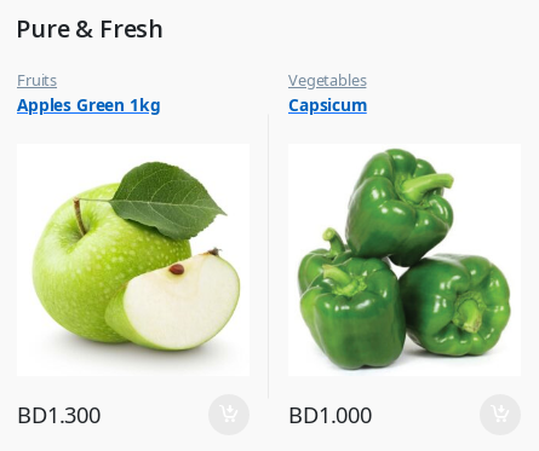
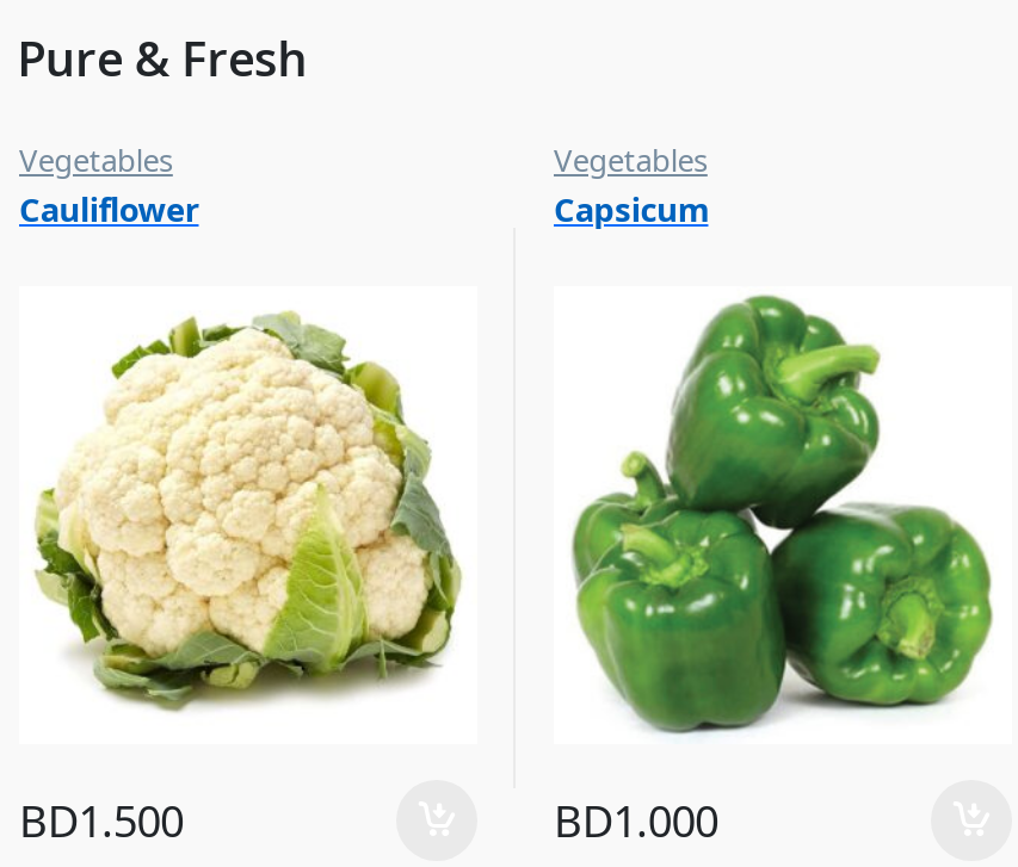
- Fruits
- Apples Green 1kg
+ Vegetables
+ Cauliflower

- [image]
- BD1.300
+ [image]
+ BD1.500
